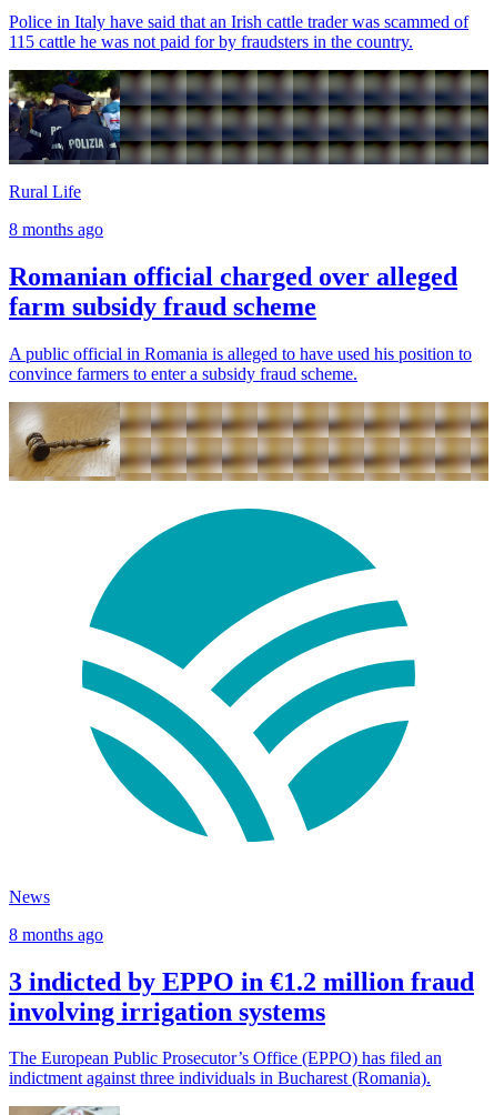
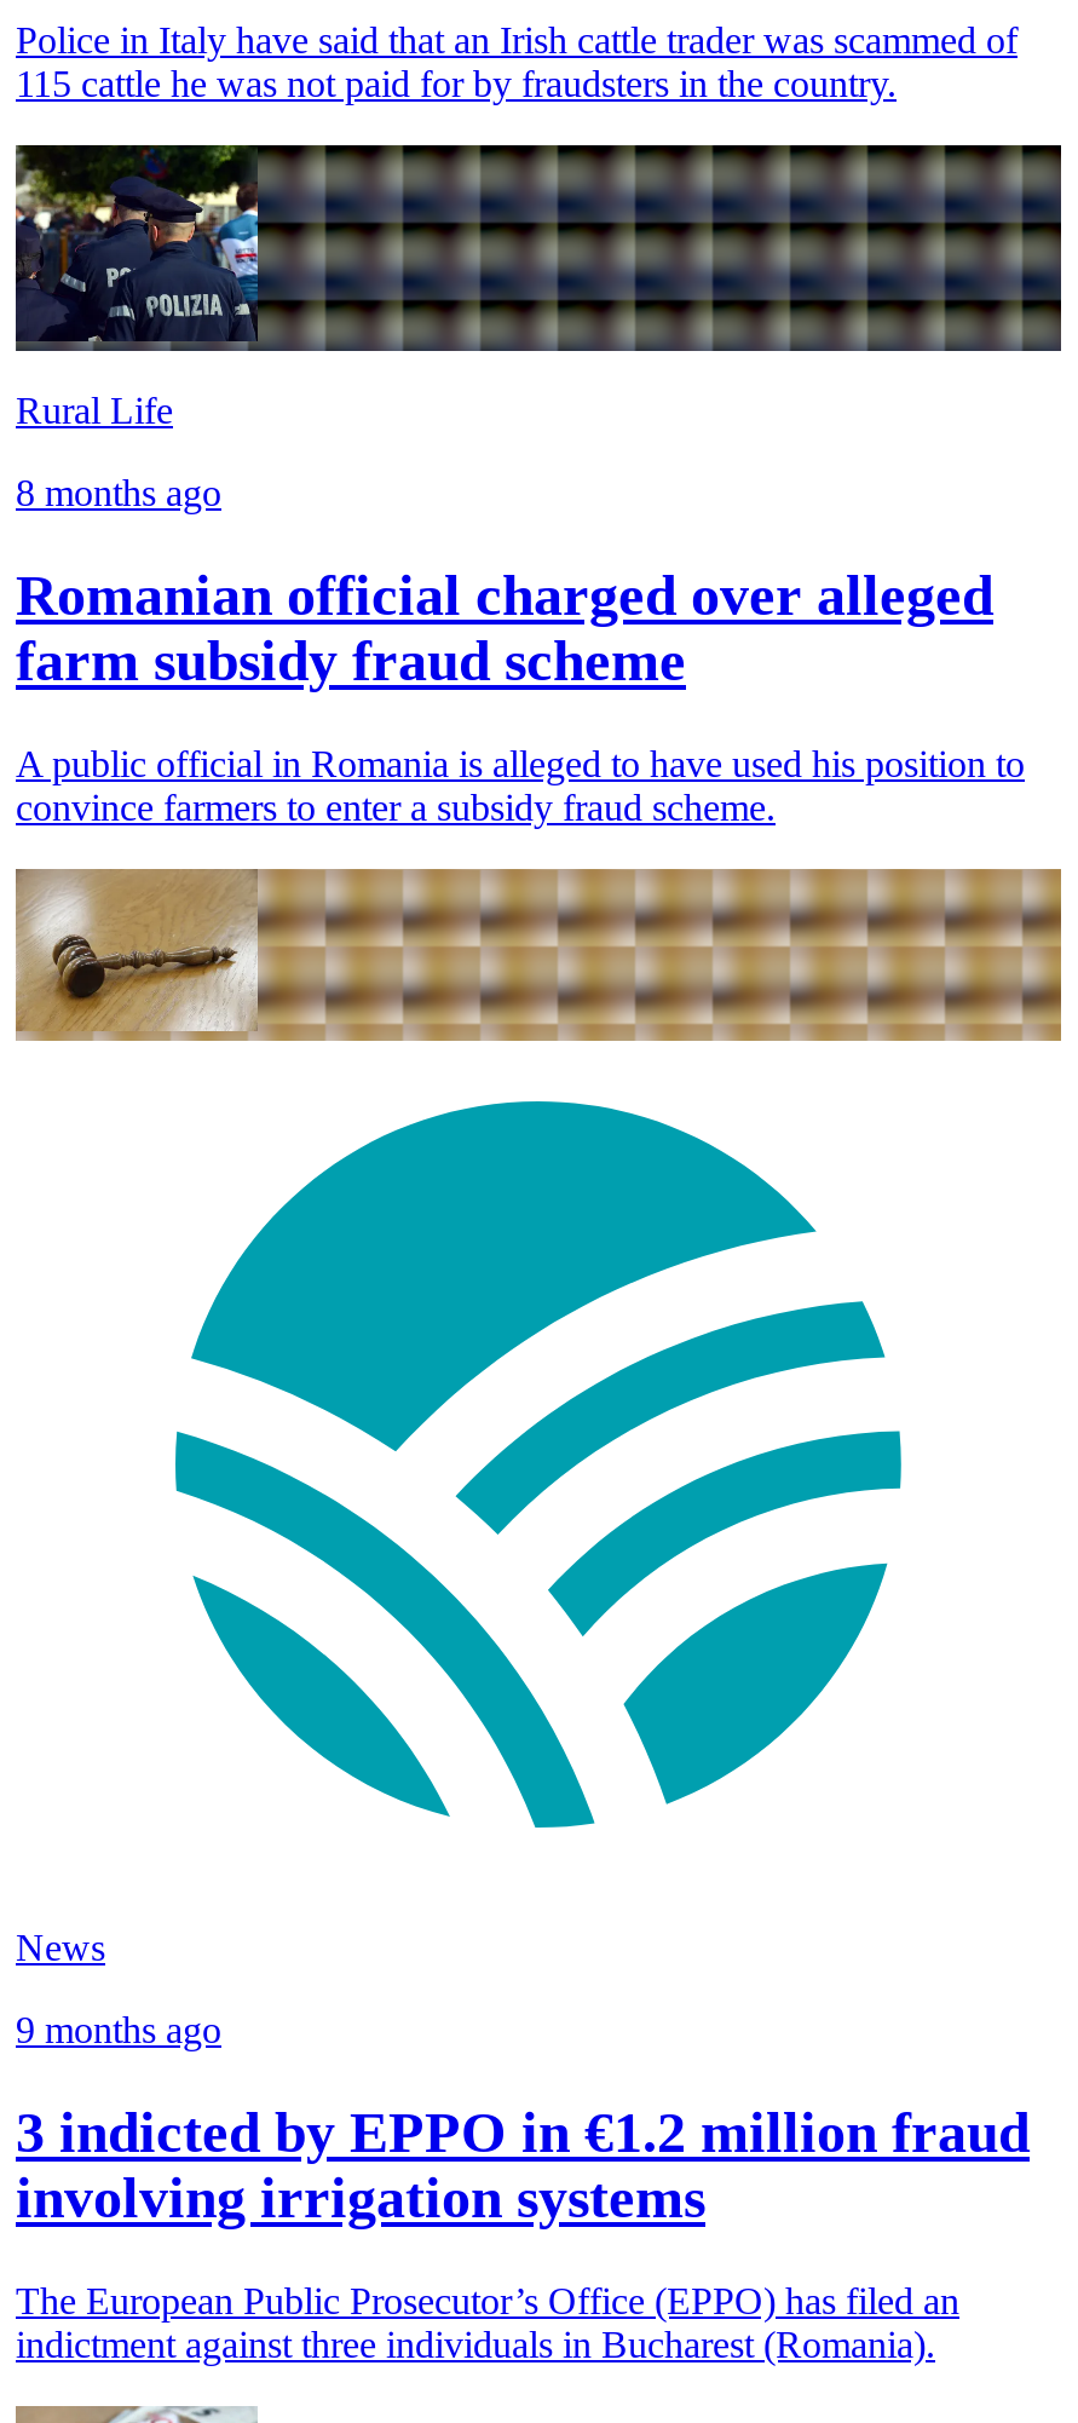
- 8 months ago
+ 9 months ago
